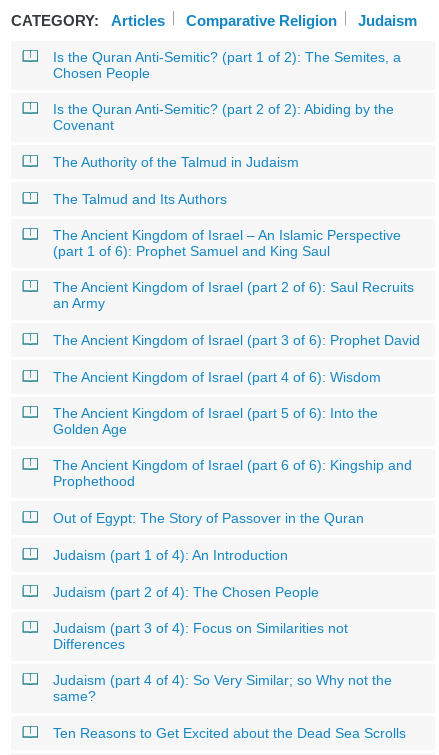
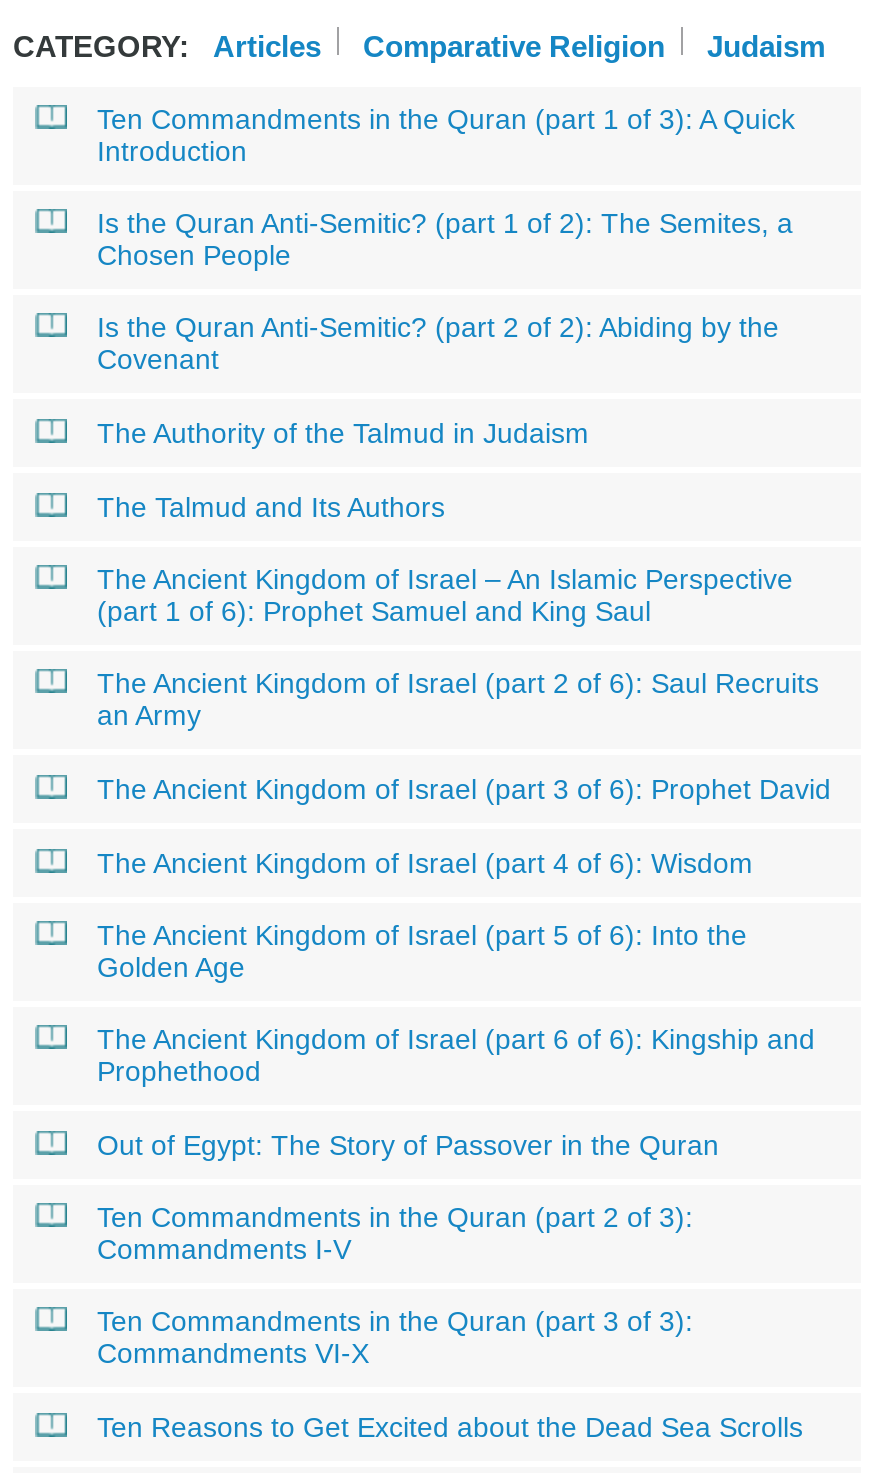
+ Ten Commandments in the Quran (part 1 of 3): A Quick
+ Introduction

moved down: Is the Quran Anti-Semitic? (part 1 of 2): The Semites, a | Chosen People | Is the Quran Anti-Semitic? (part 2 of 2): Abiding by the | ... | Prophethood | Out of Egypt: The Story of Passover in the Quran

- Judaism (part 1 of 4): An Introduction
- Judaism (part 2 of 4): The Chosen People
- Judaism (part 3 of 4): Focus on Similarities not
- Differences
- Judaism (part 4 of 4): So Very Similar; so Why not the
- same?
+ Ten Commandments in the Quran (part 2 of 3):
+ Commandments I-V
+ Ten Commandments in the Quran (part 3 of 3):
+ Commandments VI-X
